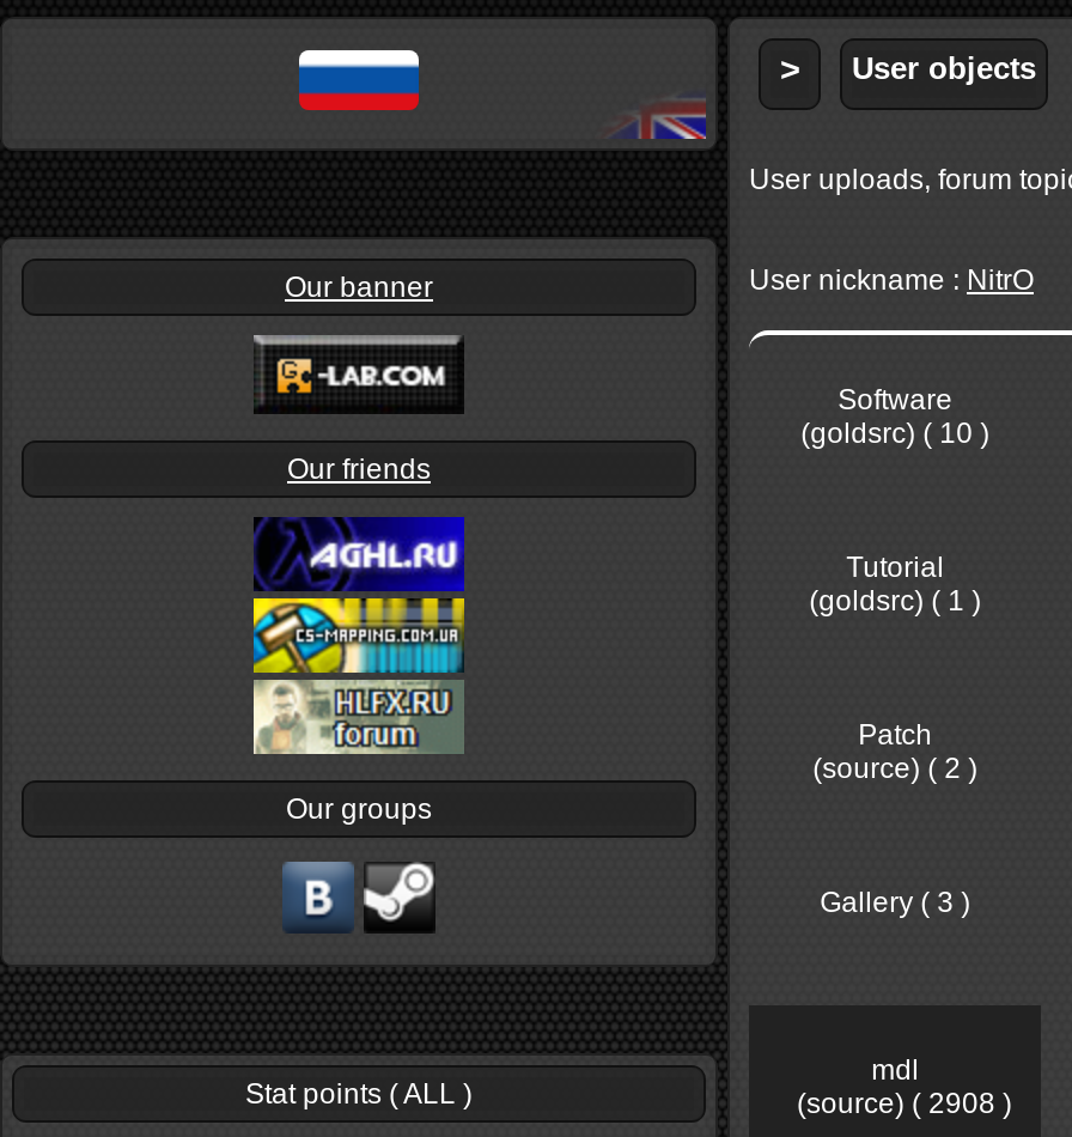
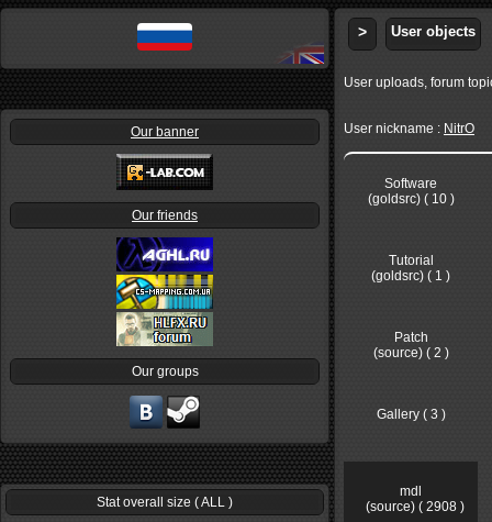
- Stat points ( ALL )
+ Stat overall size ( ALL )
